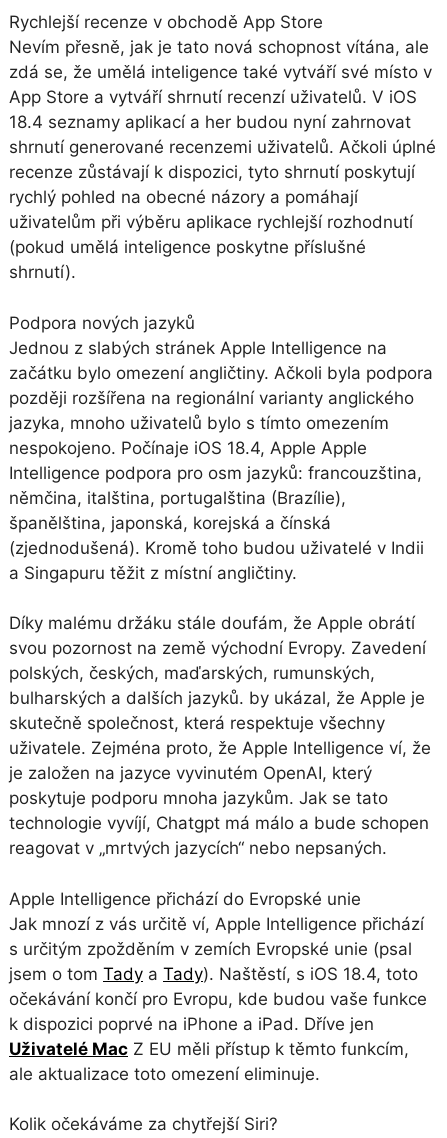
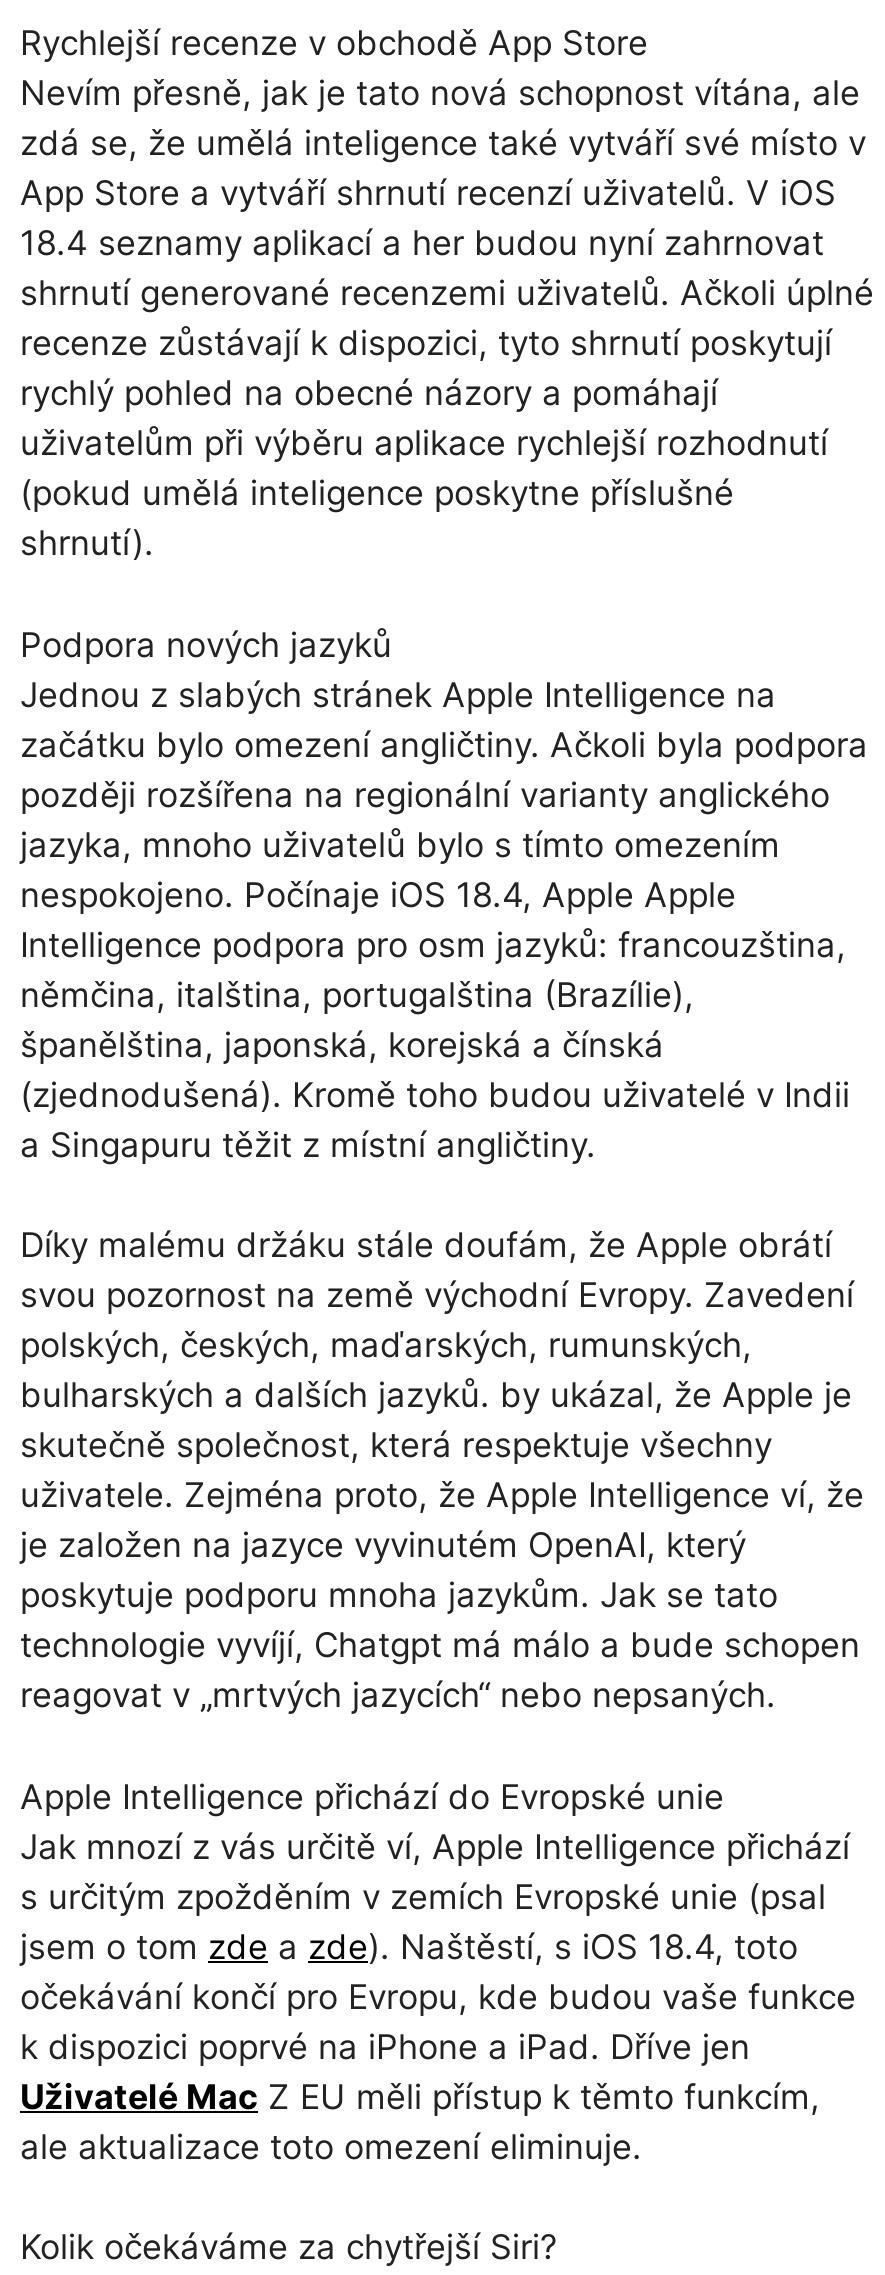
- jsem o tom Tady a Tady). Naštěstí, s iOS 18.4, toto
+ jsem o tom zde a zde). Naštěstí, s iOS 18.4, toto
